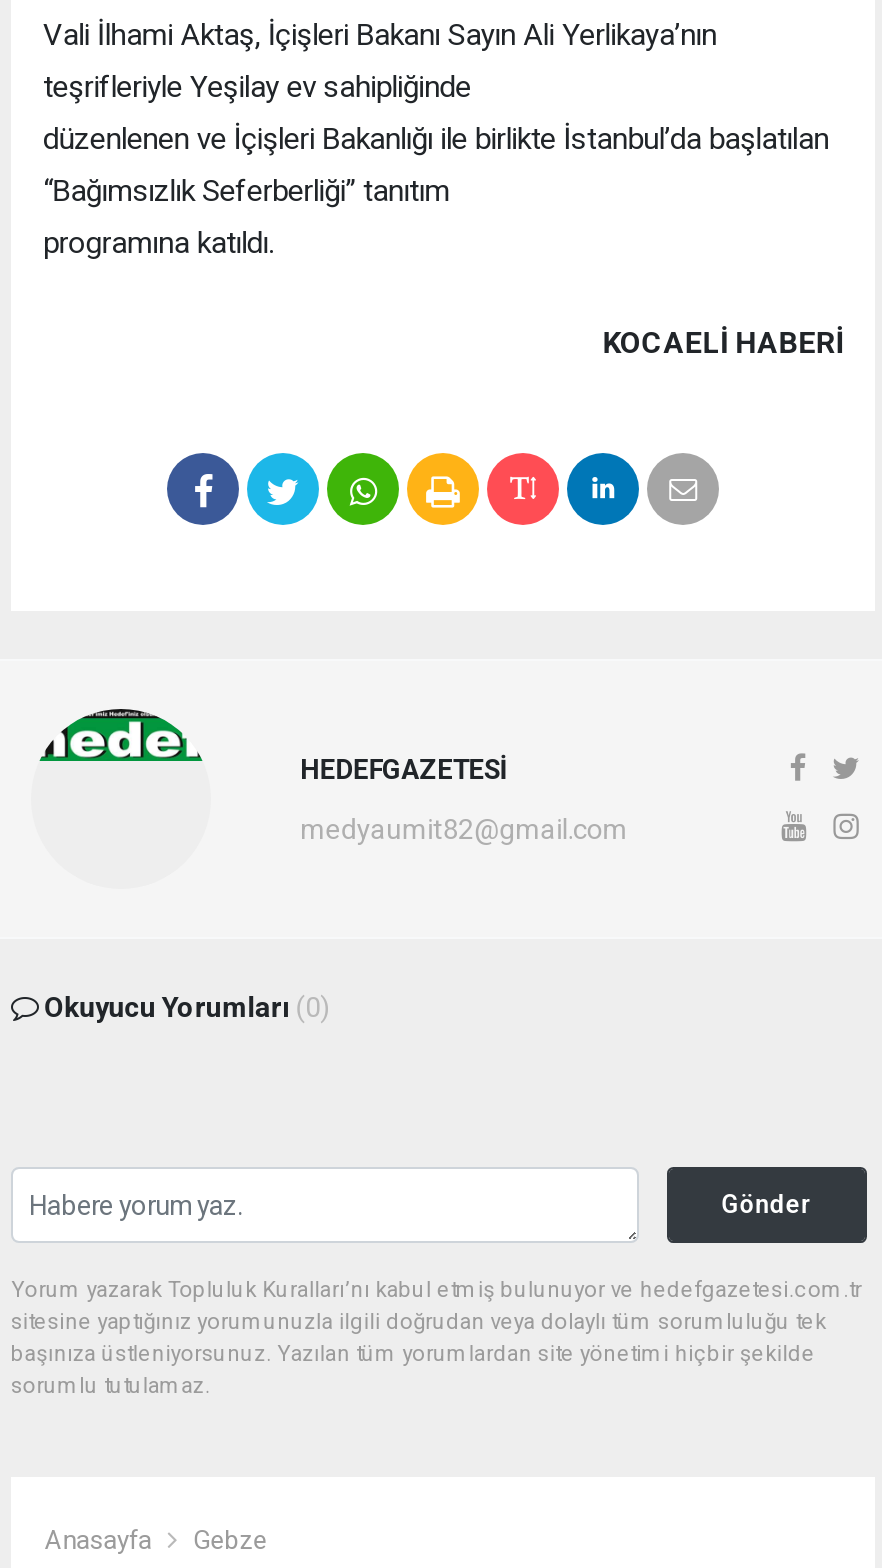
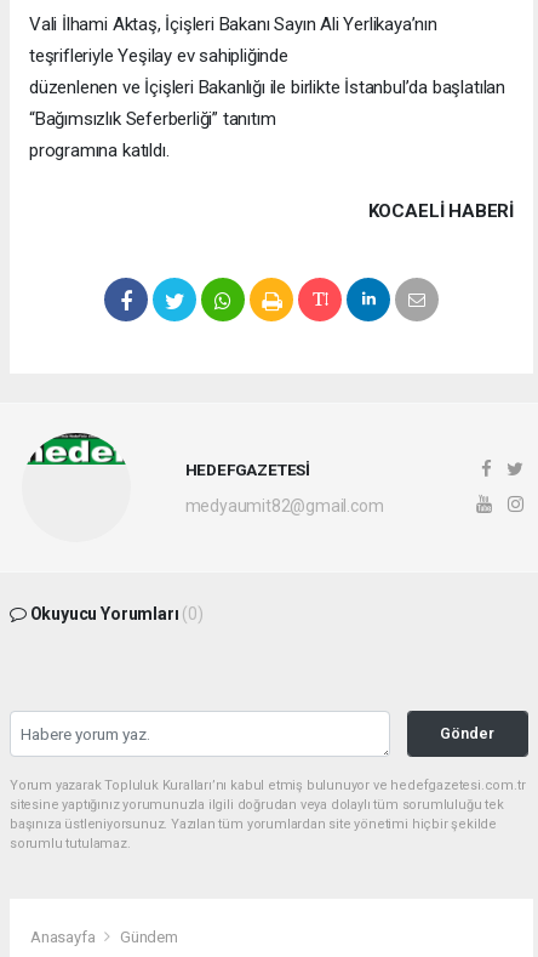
- Gebze
+ Gündem
